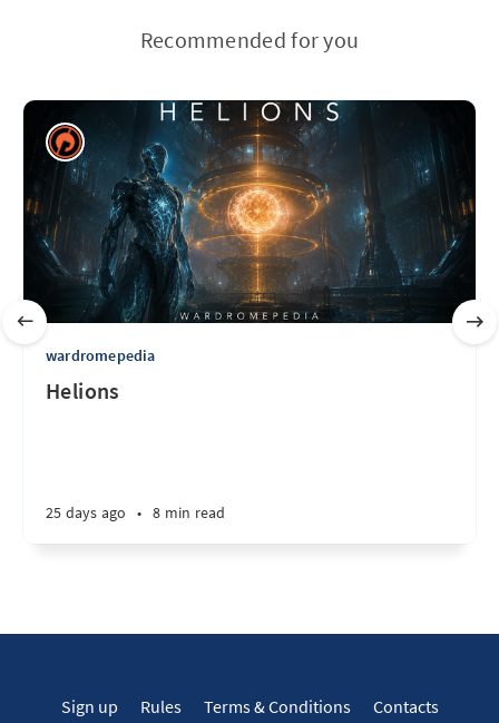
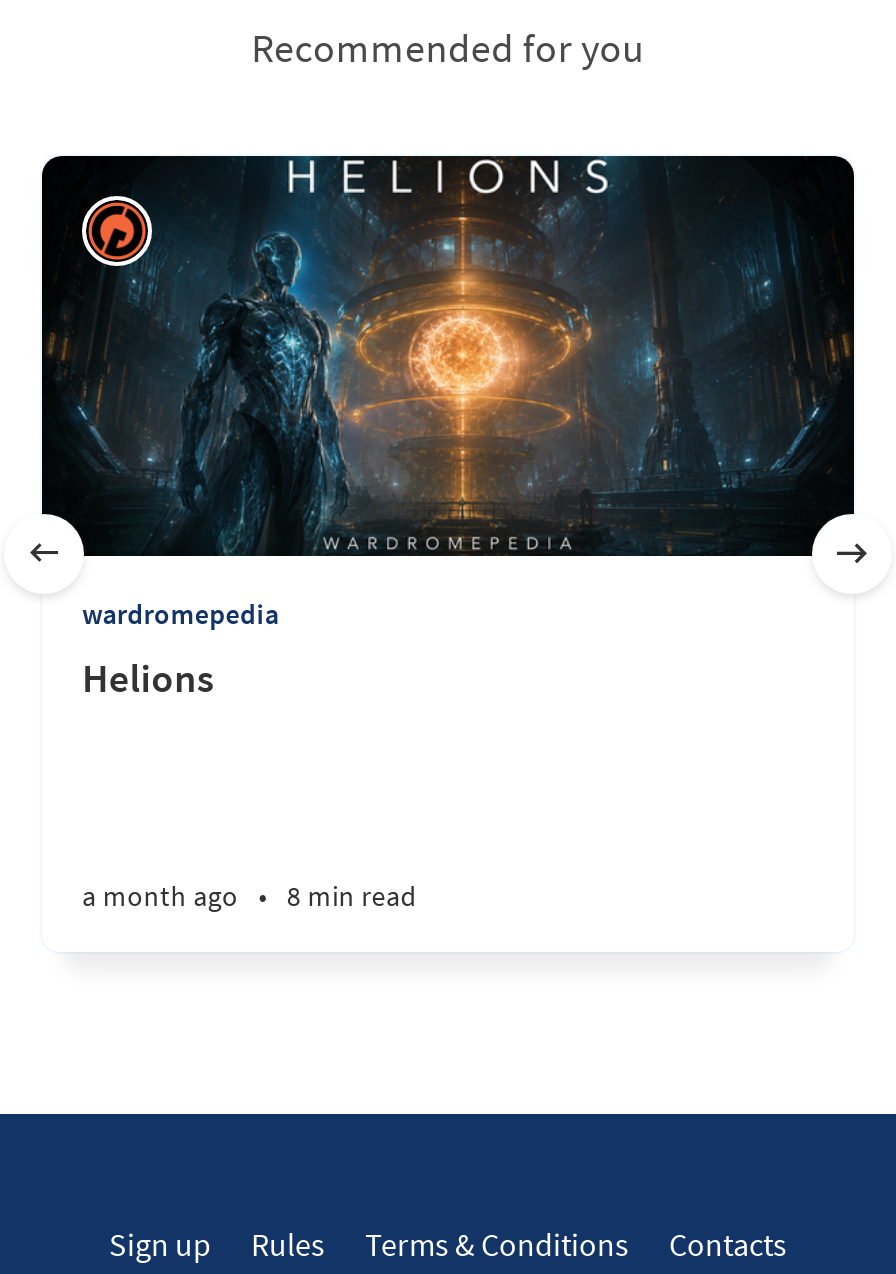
- 25 days ago • 8 min read
+ a month ago • 8 min read
